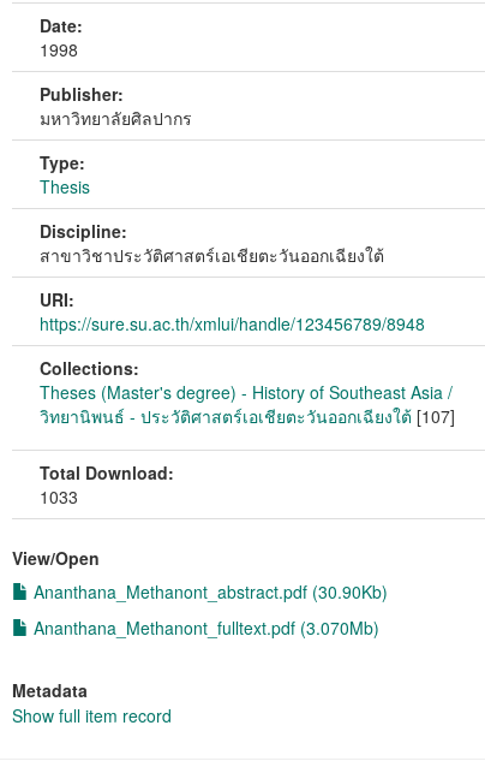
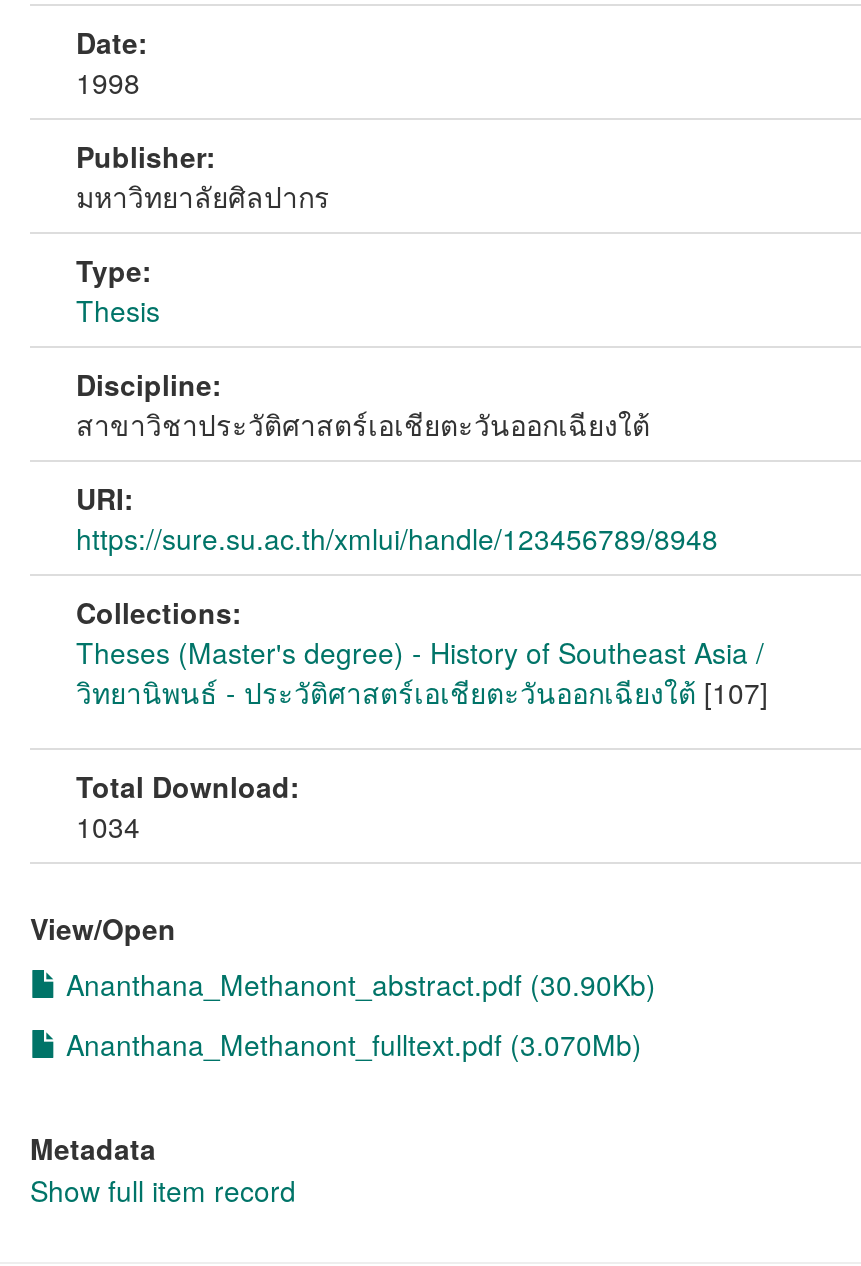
- 1033
+ 1034
